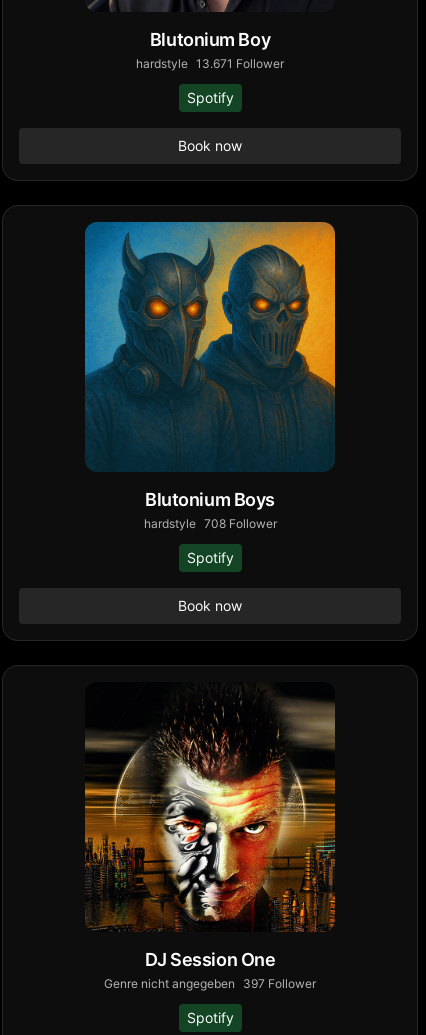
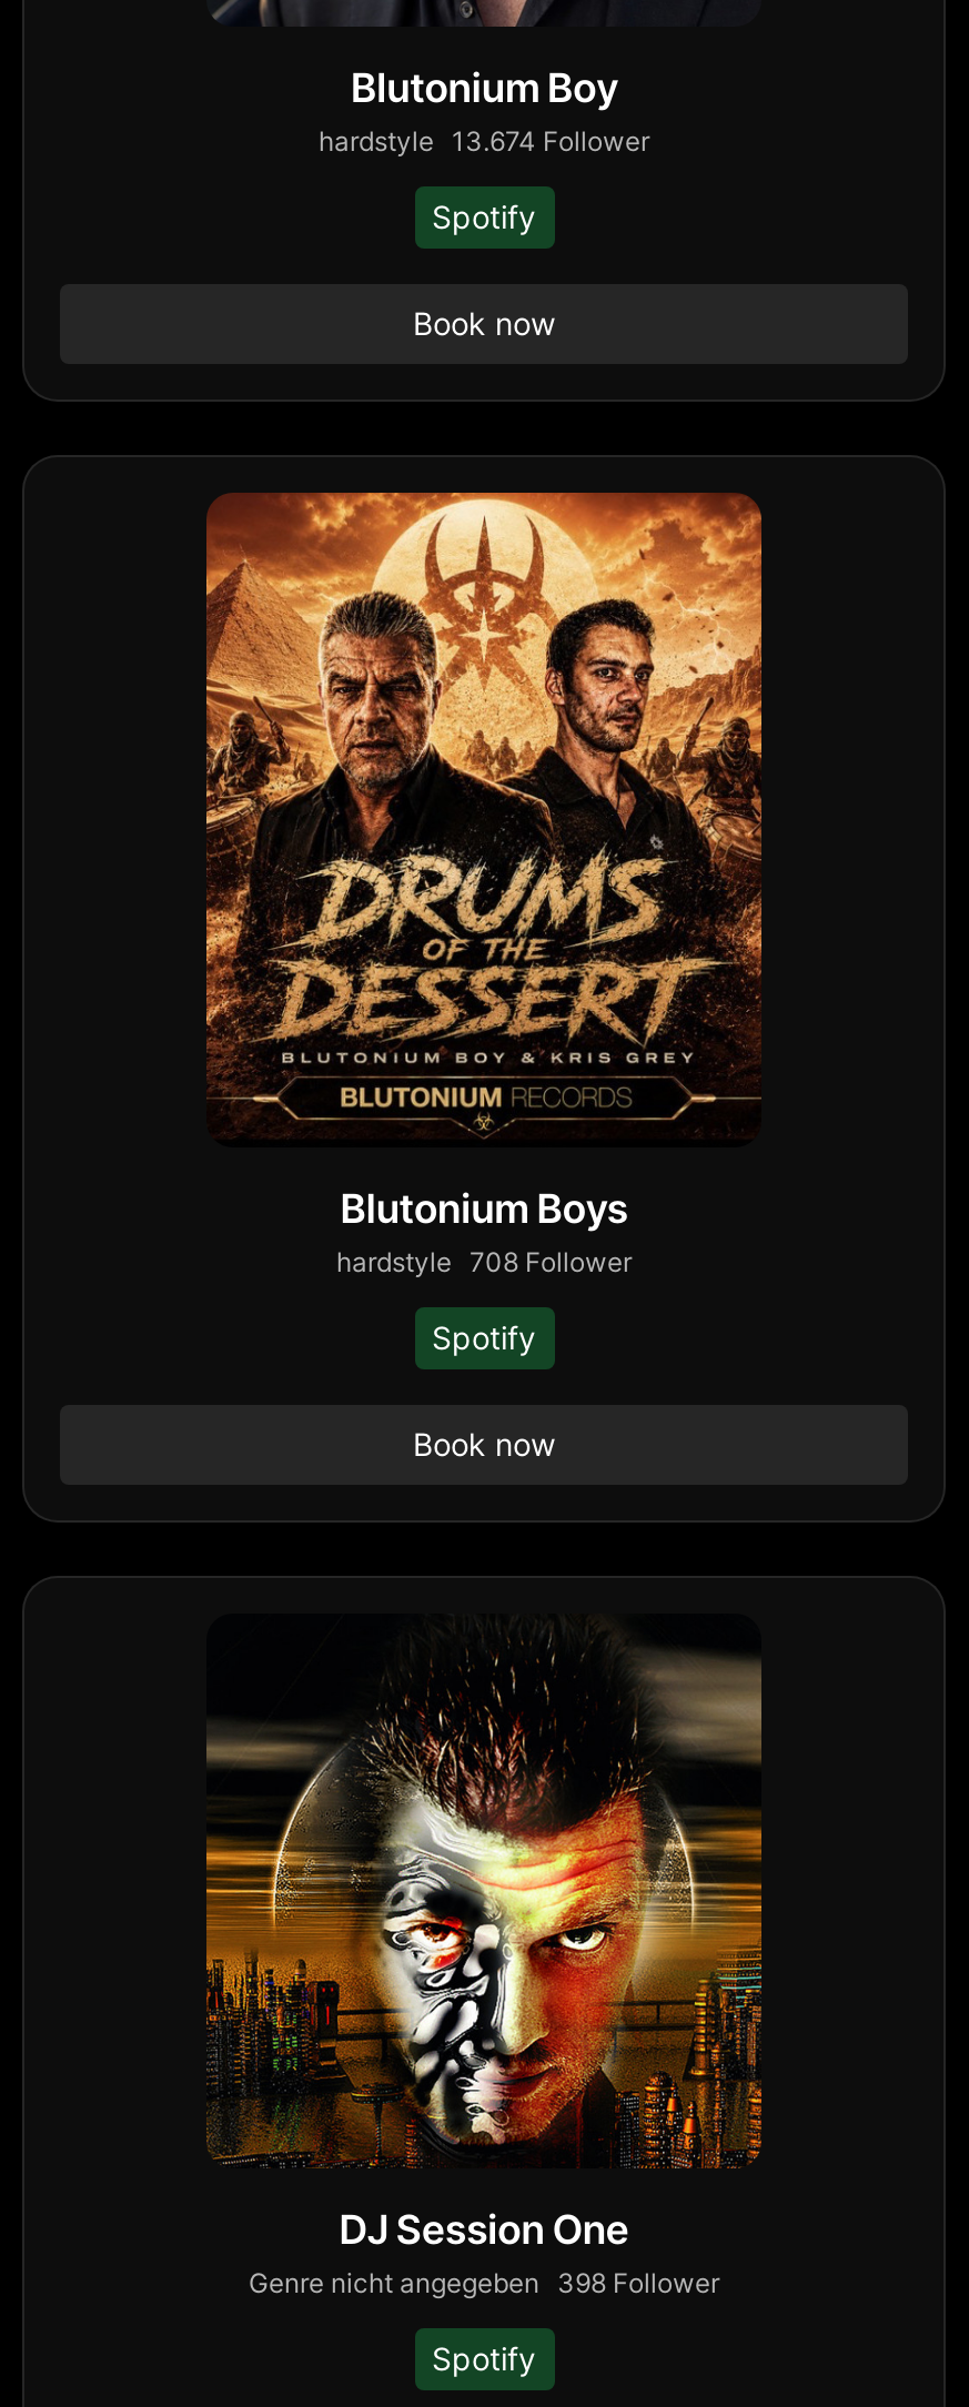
- hardstyle 13.671 Follower
+ hardstyle 13.674 Follower

- [image]
+ [image]

- Genre nicht angegeben 397 Follower
+ Genre nicht angegeben 398 Follower
